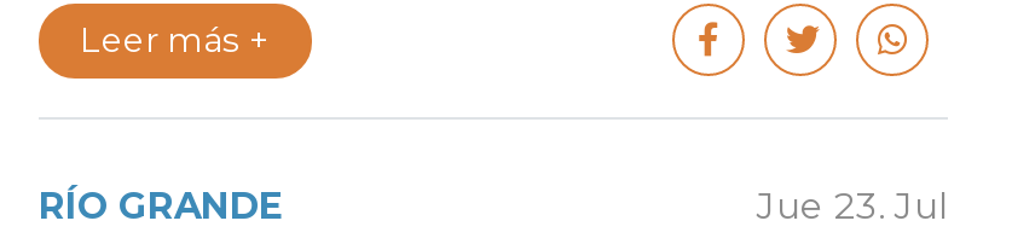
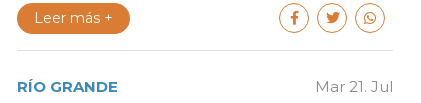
- Jue 23. Jul
+ Mar 21. Jul
